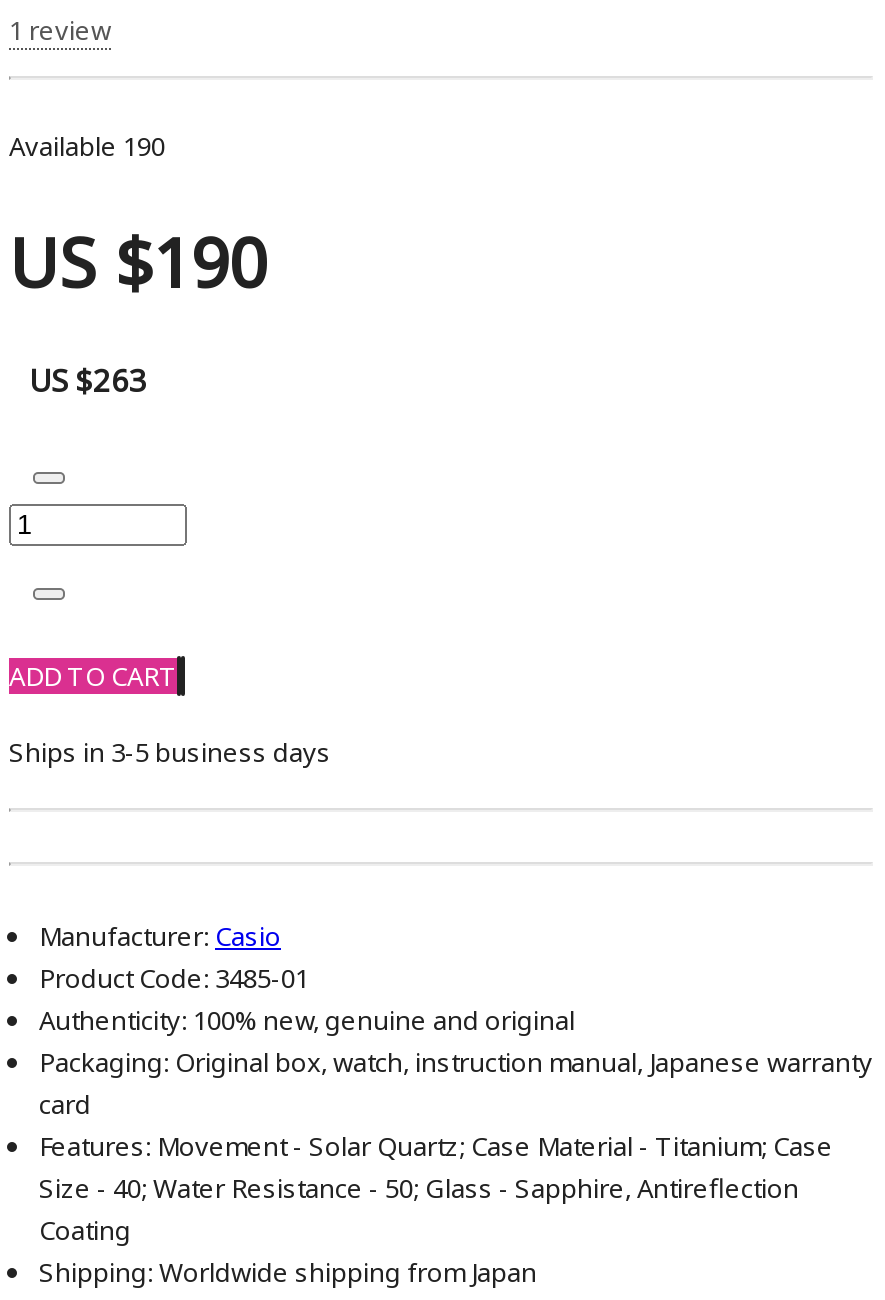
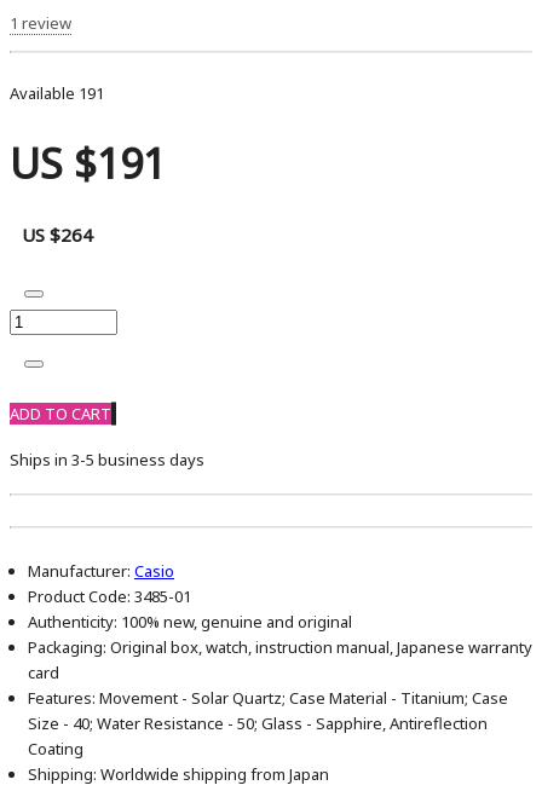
- Available 190
+ Available 191

- US $190
+ US $191

- US $263
+ US $264
